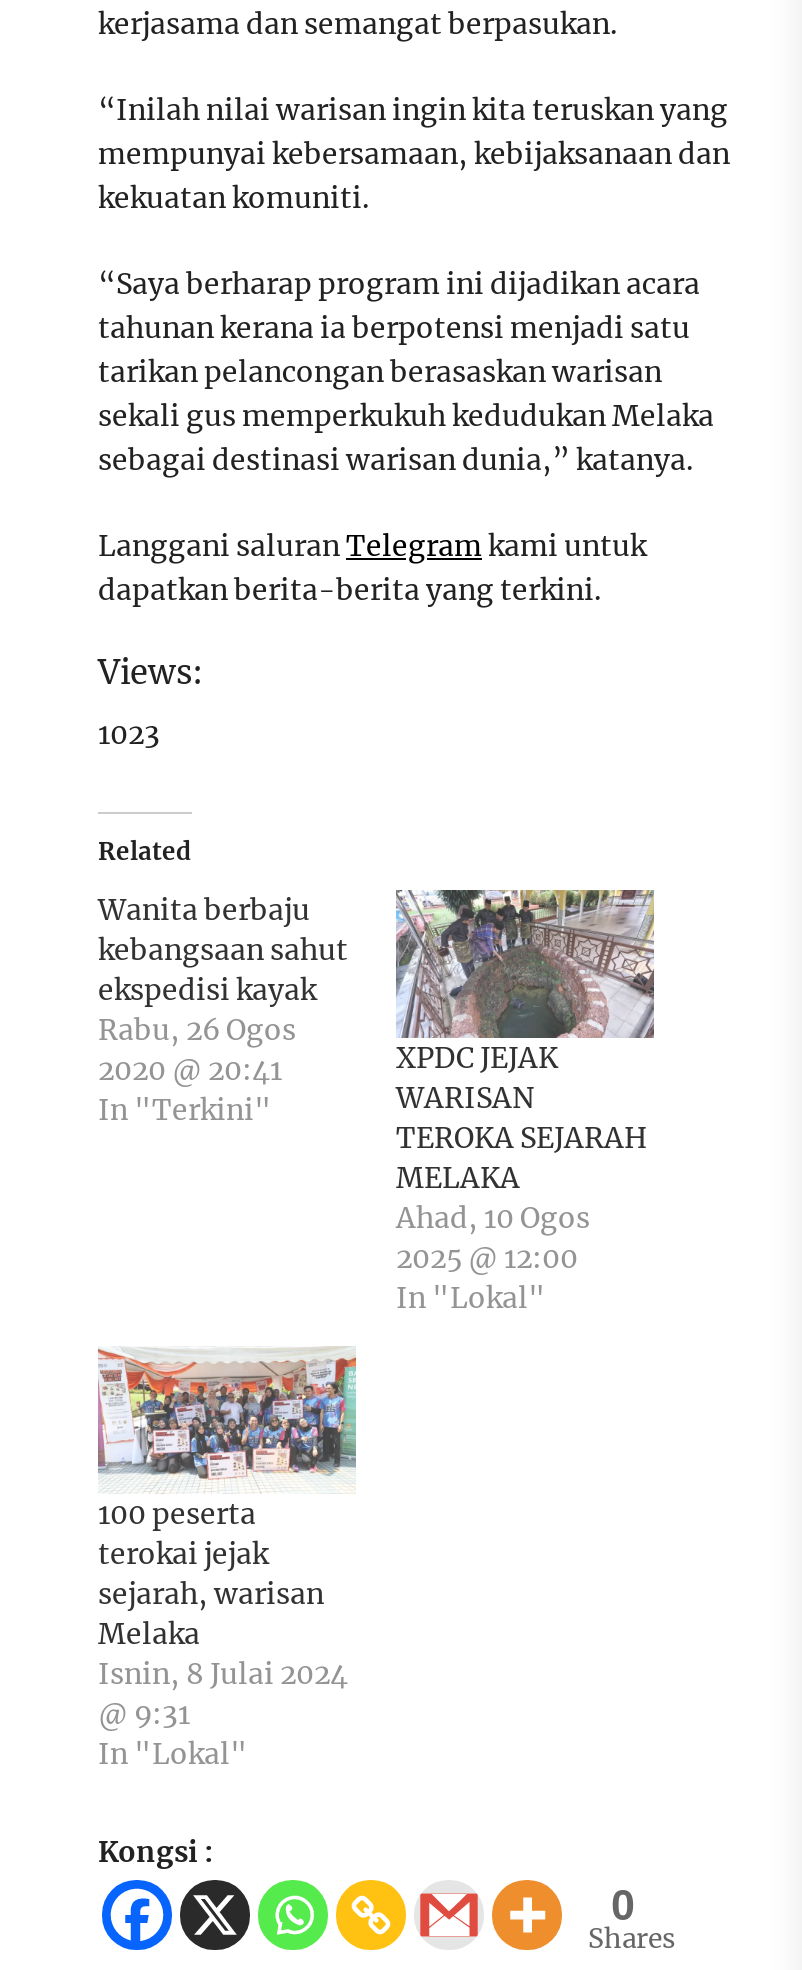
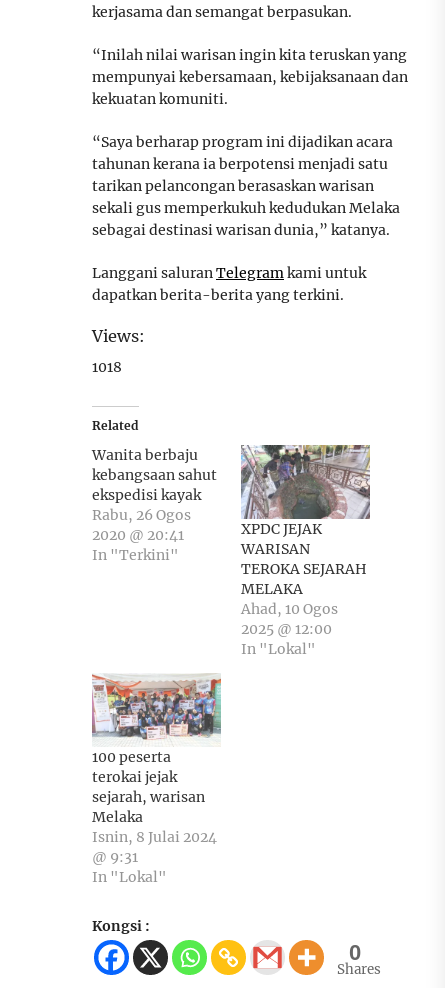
- 1023
+ 1018
